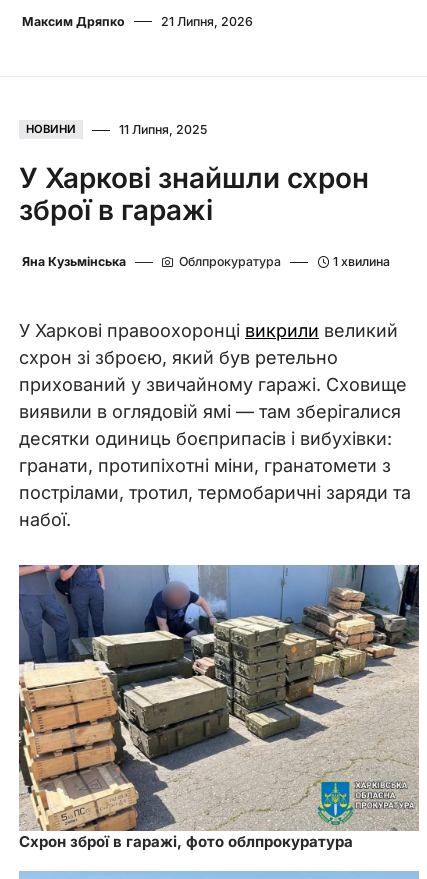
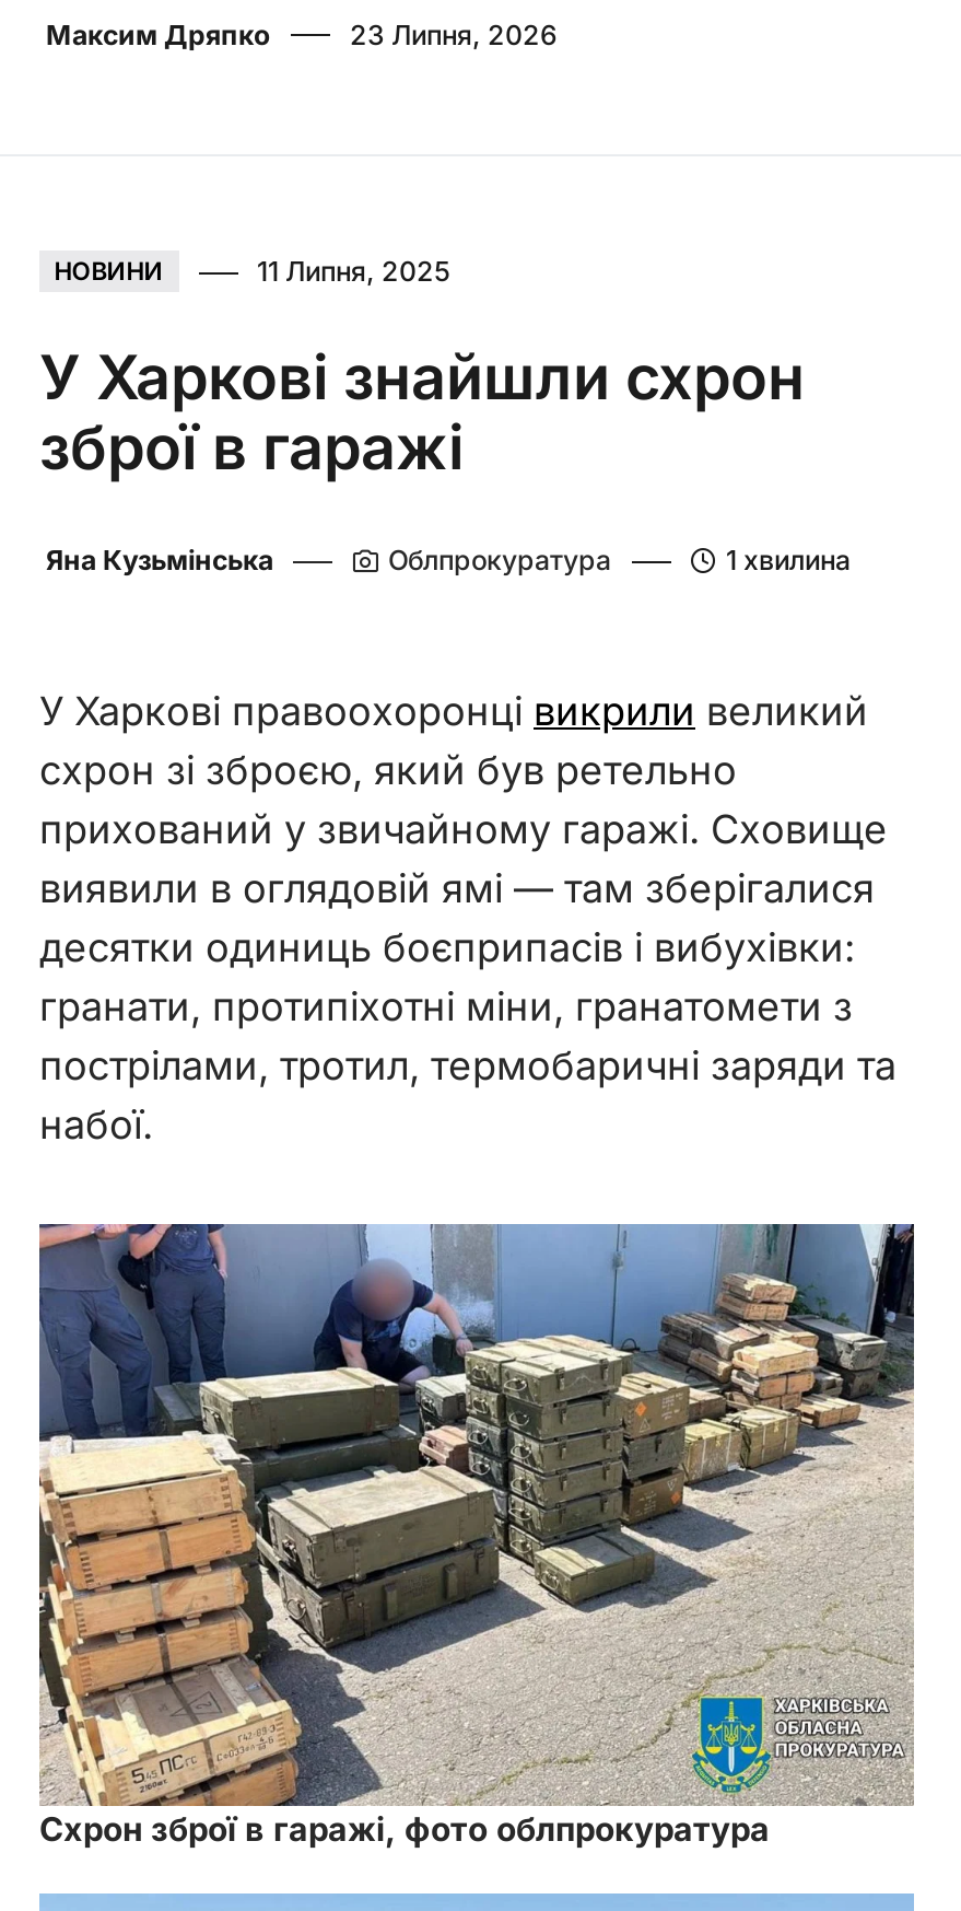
- 21 Липня, 2026
+ 23 Липня, 2026
